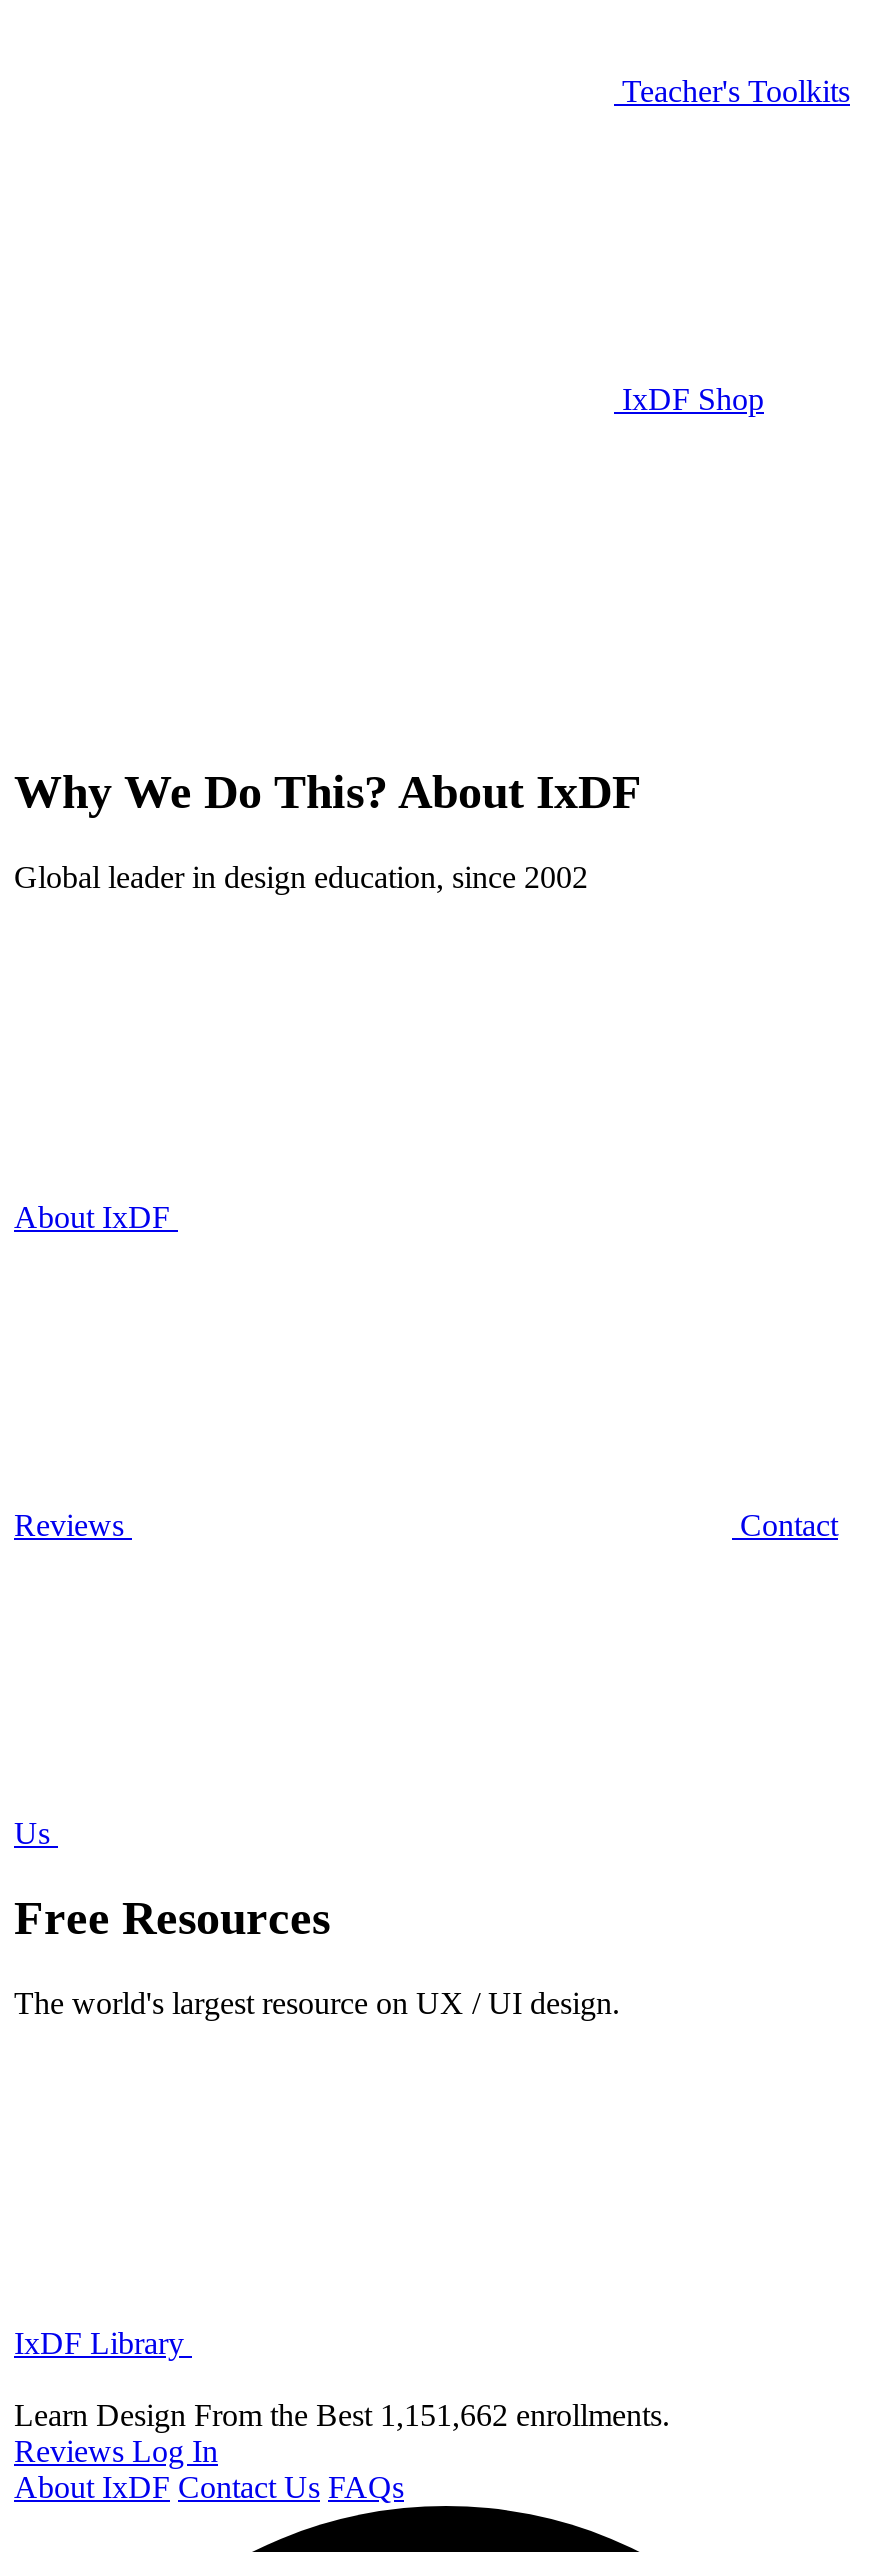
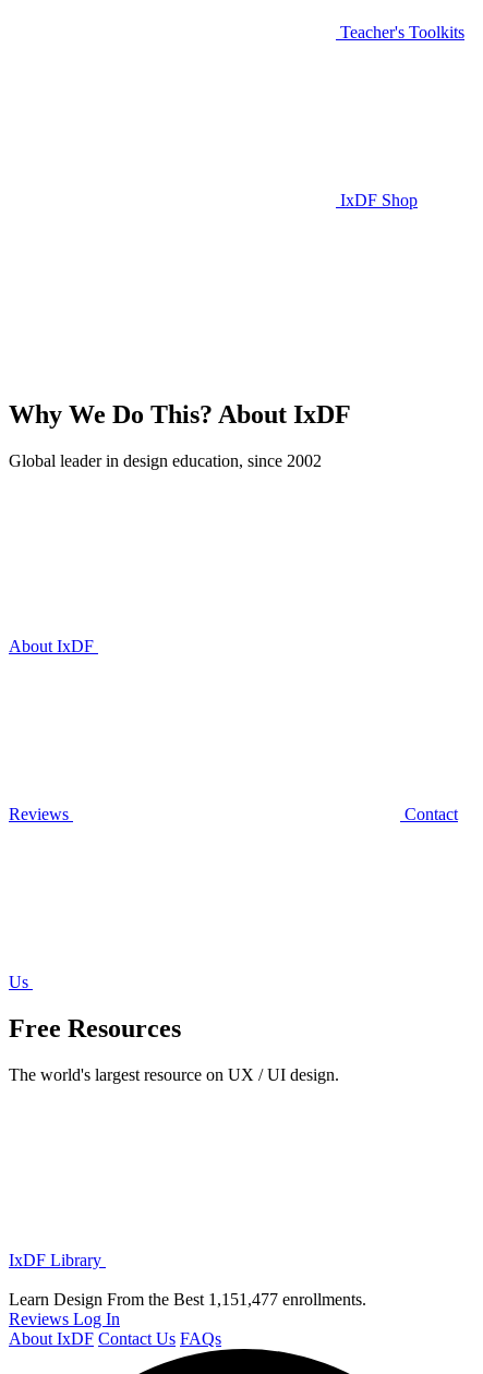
- Learn Design From the Best 1,151,662 enrollments.
+ Learn Design From the Best 1,151,477 enrollments.
